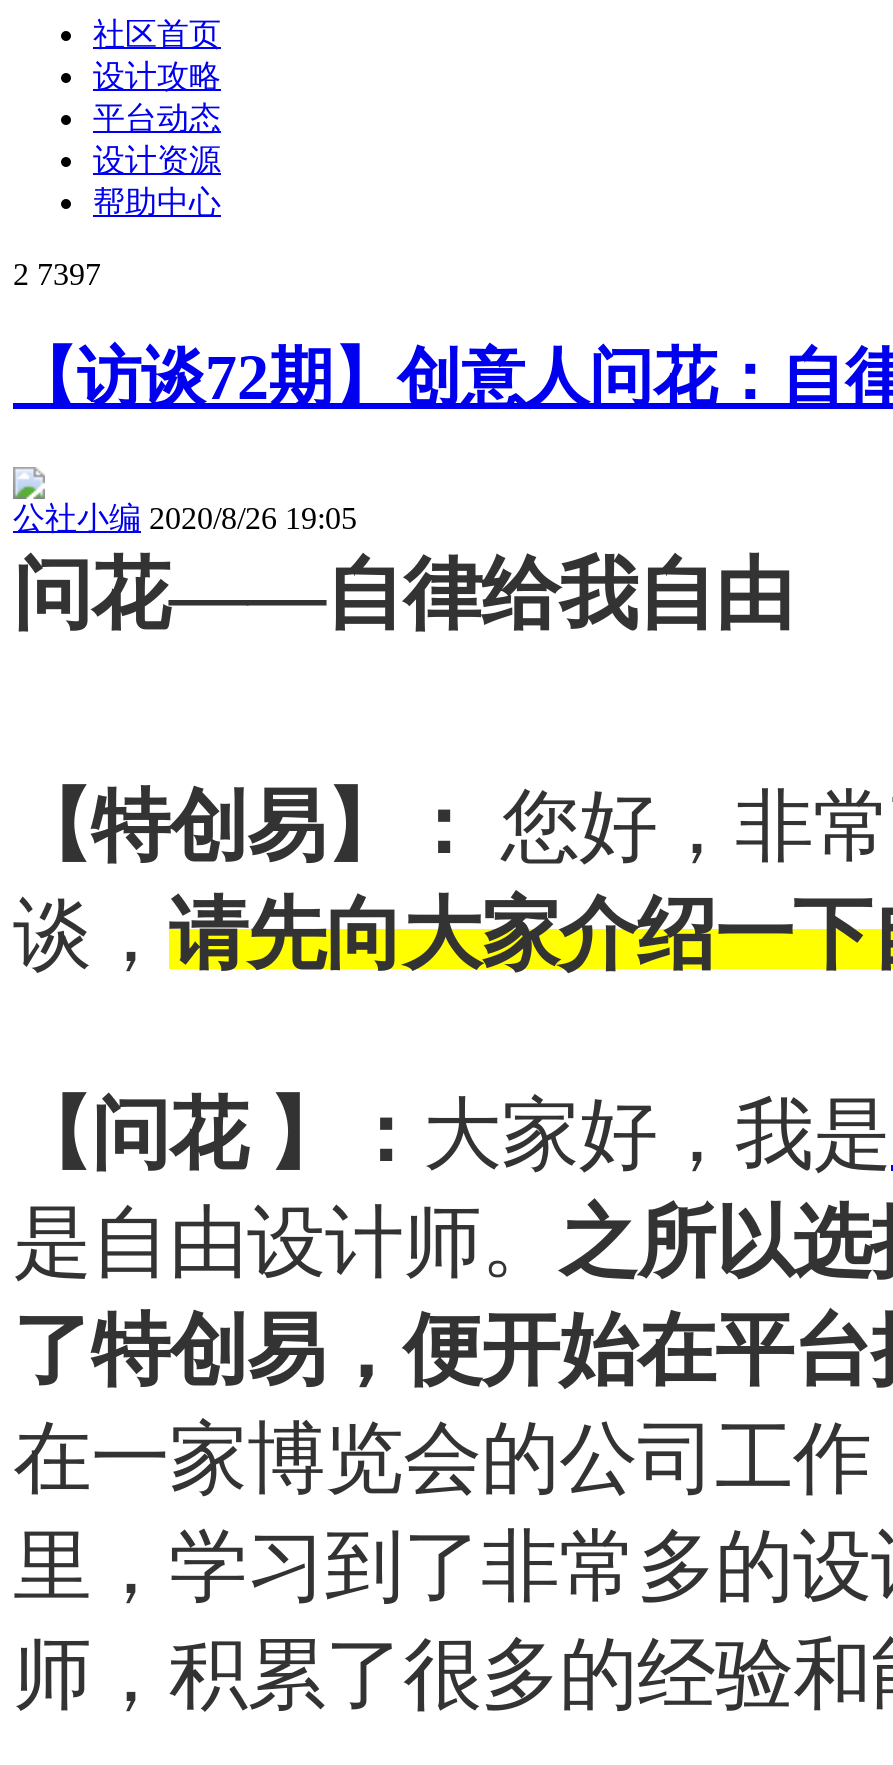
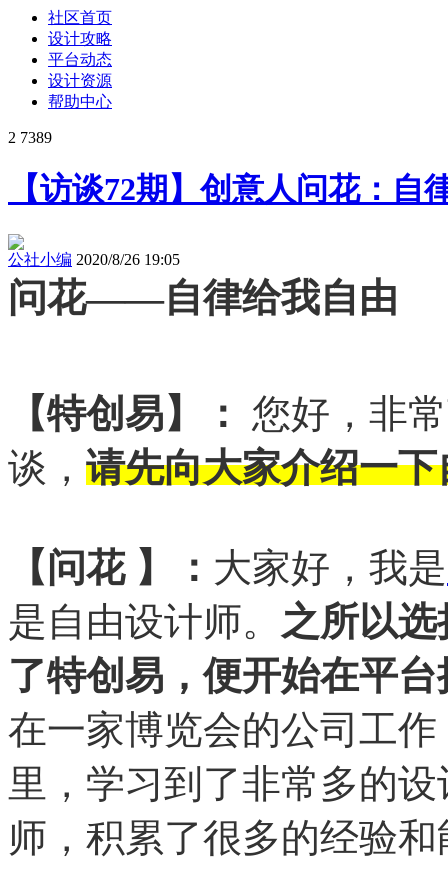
- 2 7397
+ 2 7389
